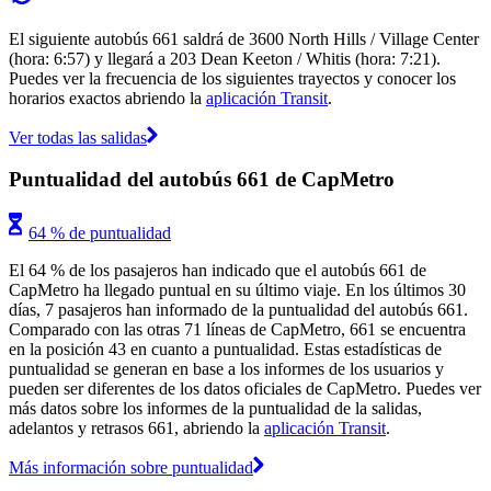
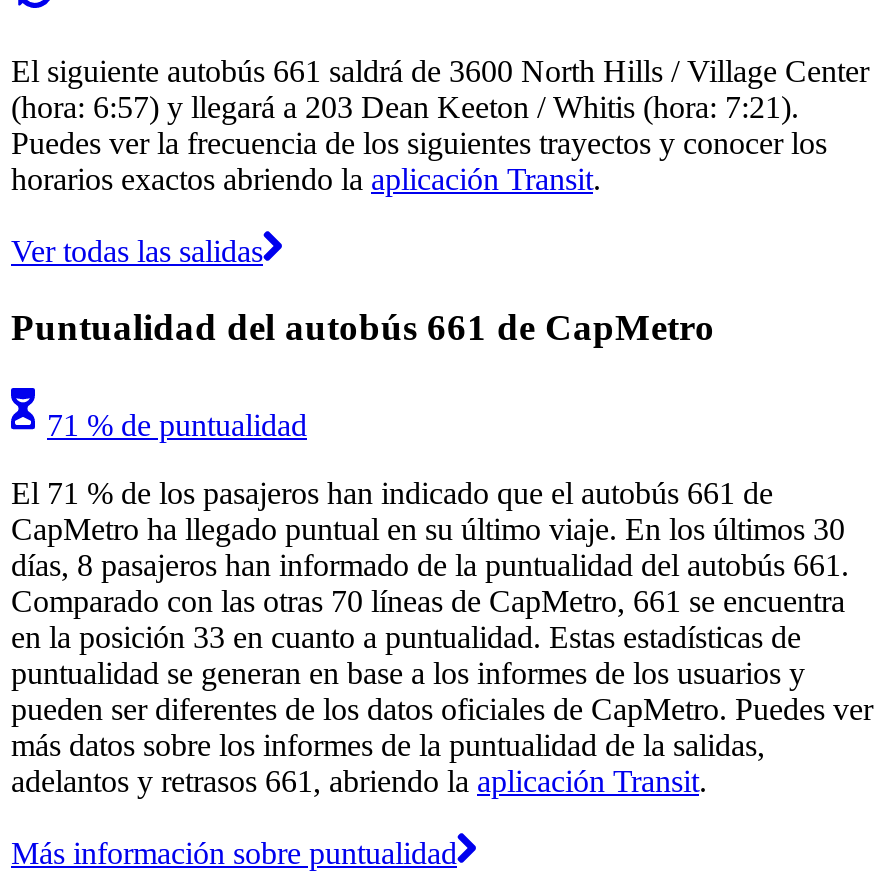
- 64 % de puntualidad
+ 71 % de puntualidad

- El 64 % de los pasajeros han indicado que el autobús 661 de
+ El 71 % de los pasajeros han indicado que el autobús 661 de

- días, 7 pasajeros han informado de la puntualidad del autobús 661.
+ días, 8 pasajeros han informado de la puntualidad del autobús 661.

- Comparado con las otras 71 líneas de CapMetro, 661 se encuentra
+ Comparado con las otras 70 líneas de CapMetro, 661 se encuentra

- en la posición 43 en cuanto a puntualidad. Estas estadísticas de
+ en la posición 33 en cuanto a puntualidad. Estas estadísticas de
